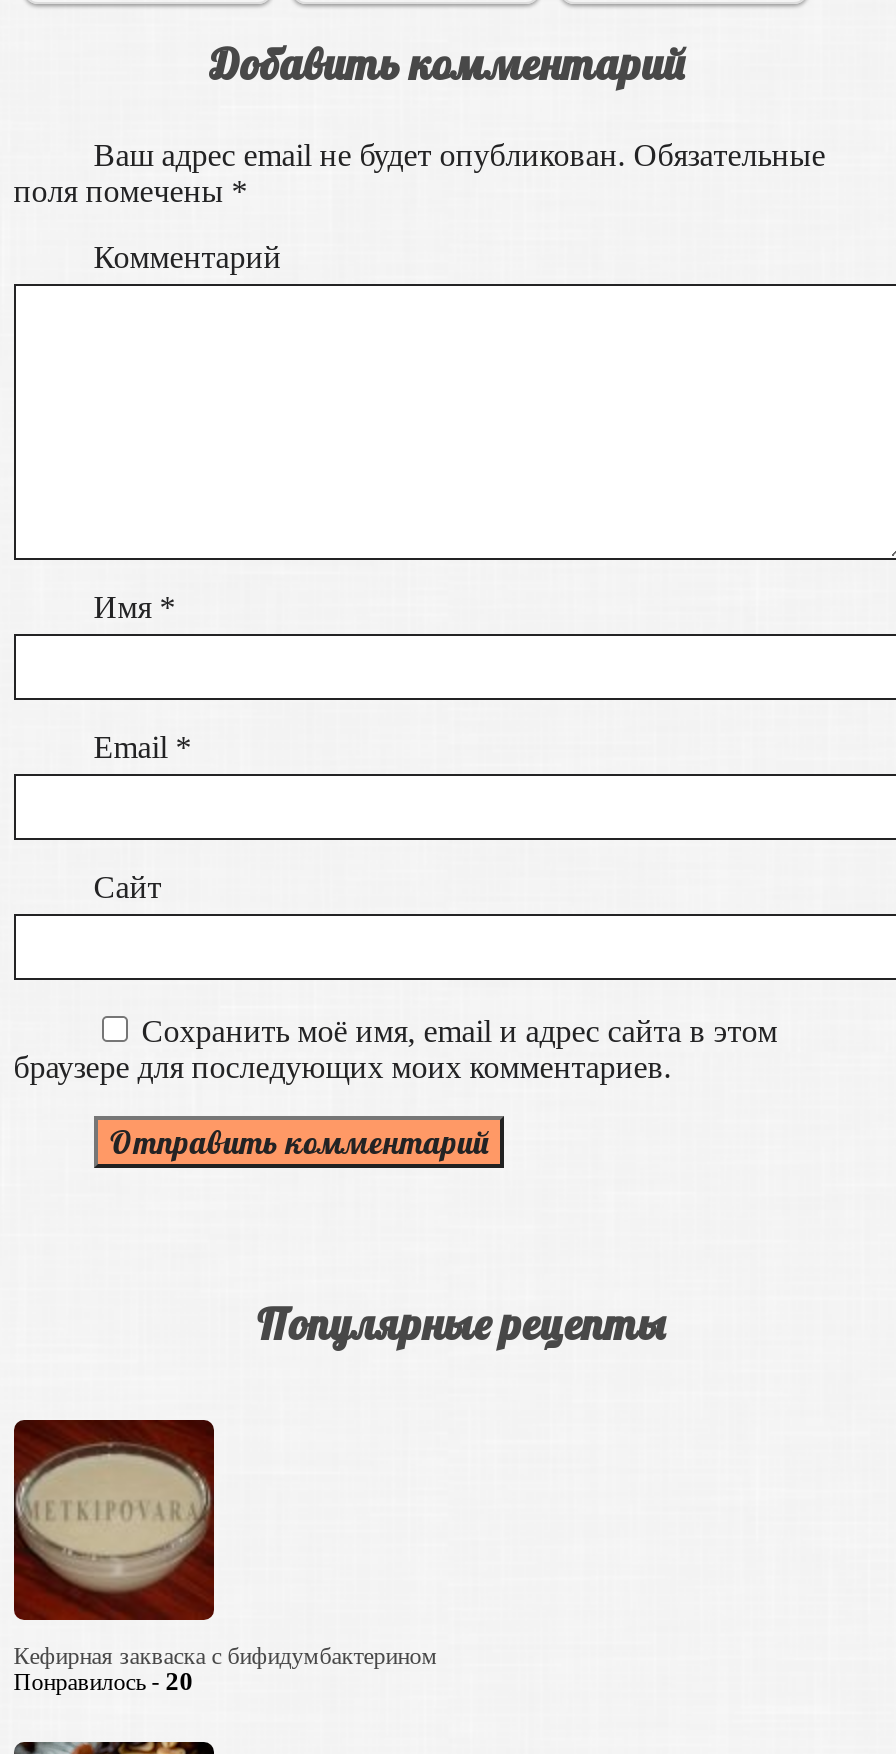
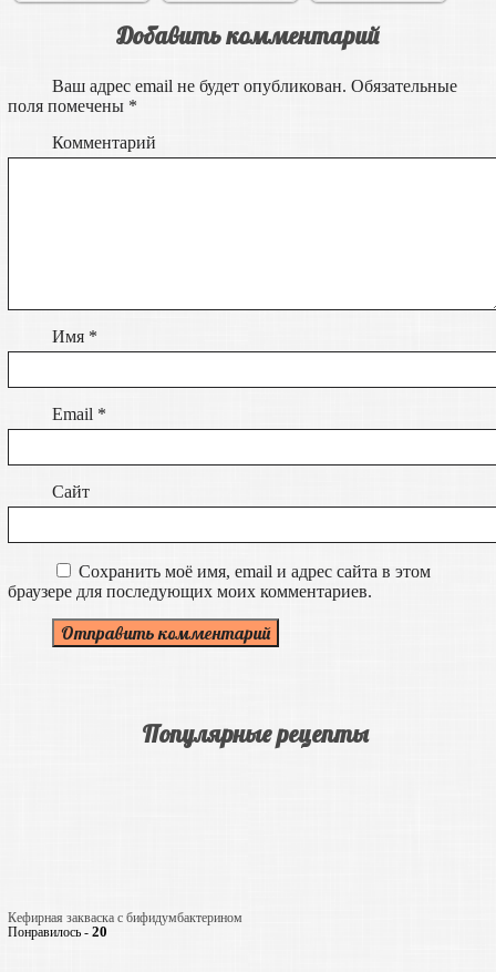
- [image]
